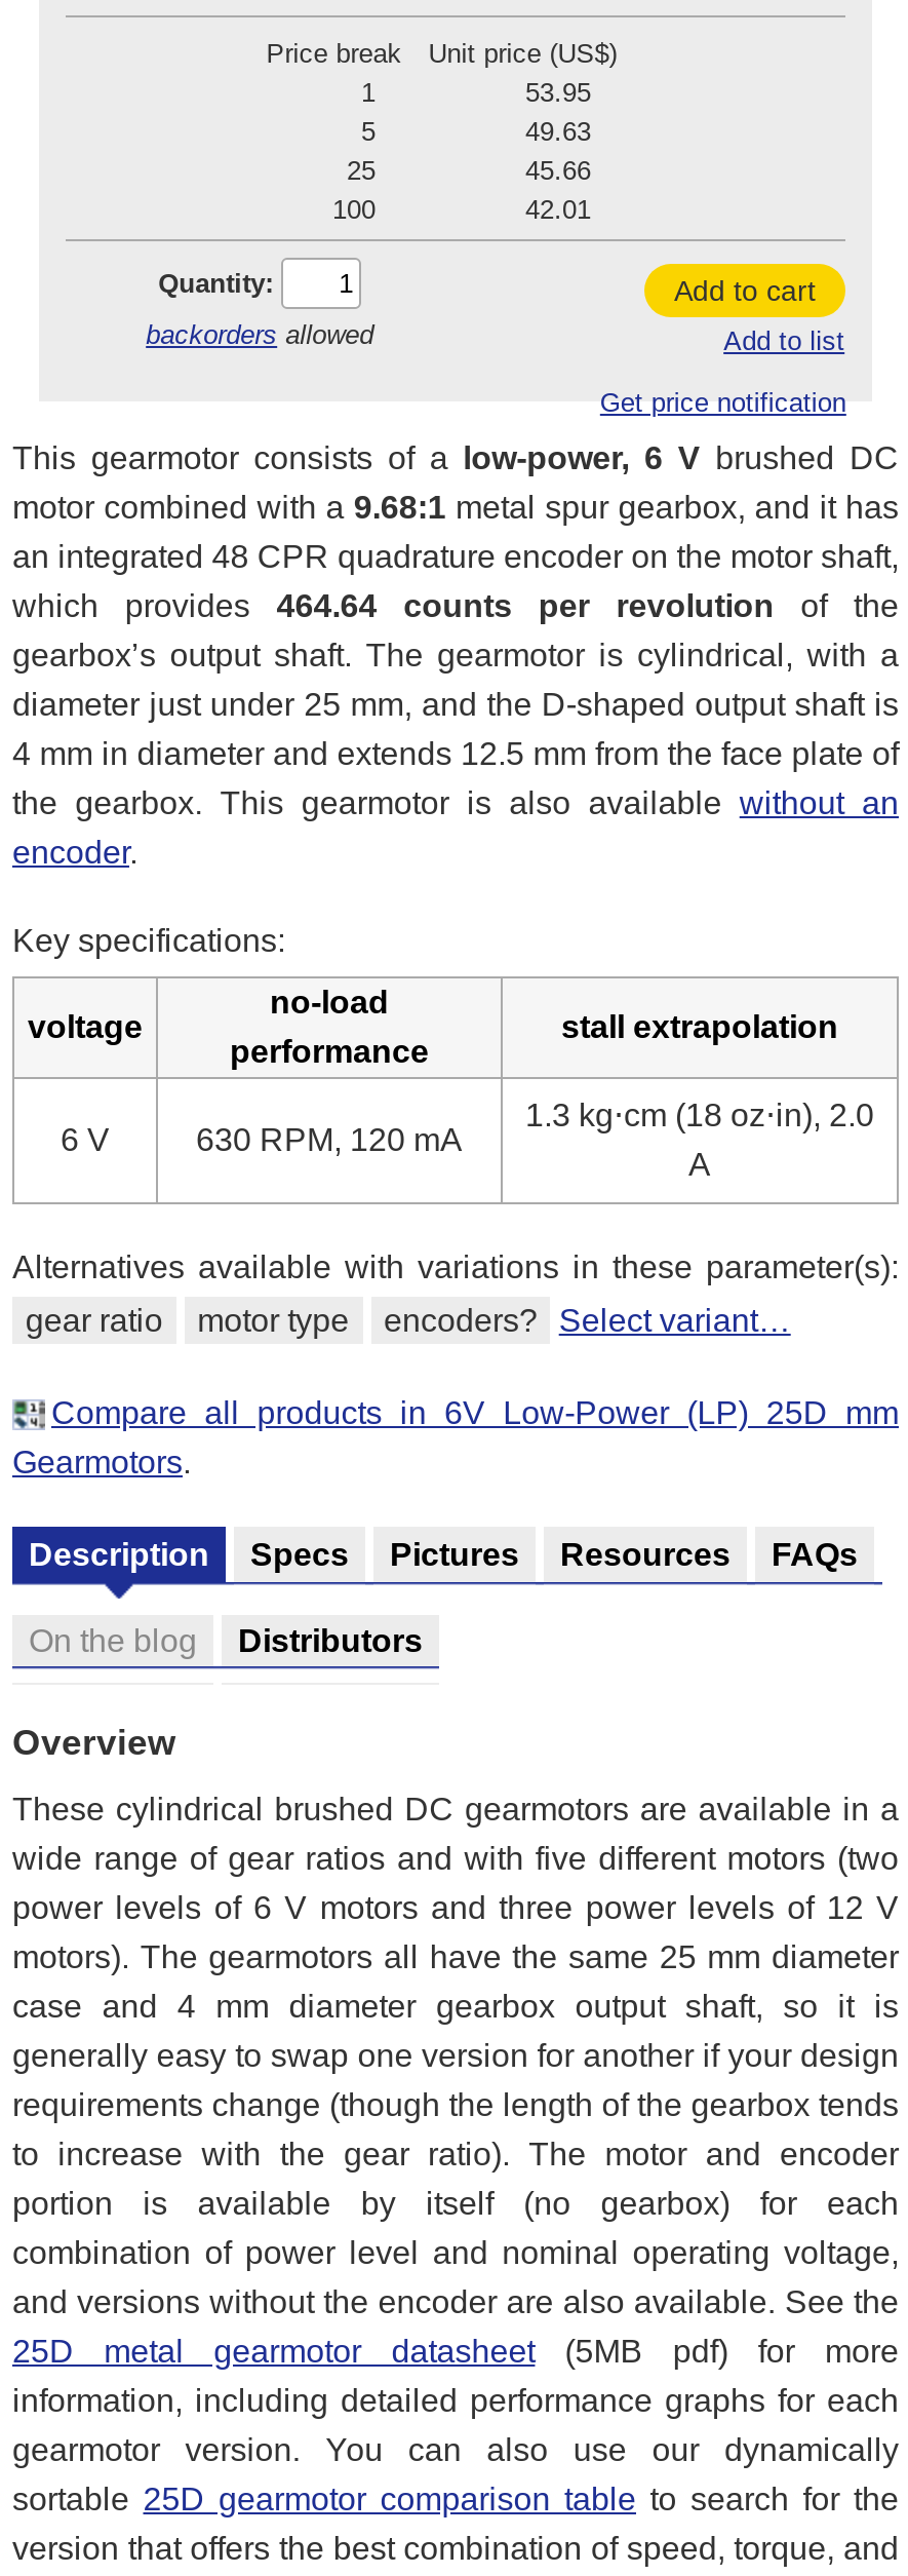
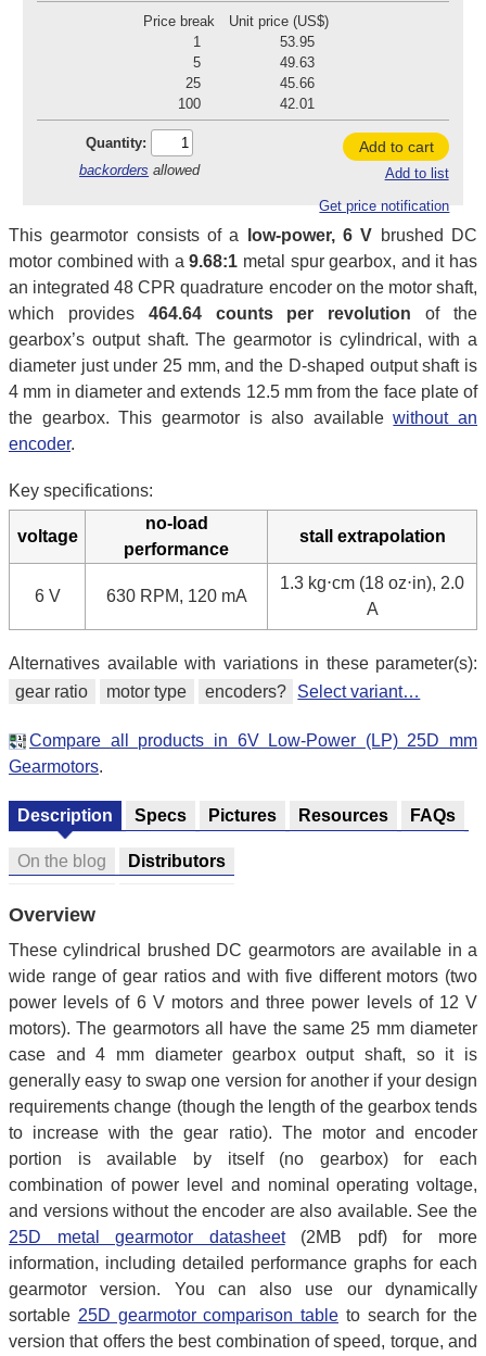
- 25D metal gearmotor datasheet (5MB pdf) for more
+ 25D metal gearmotor datasheet (2MB pdf) for more
